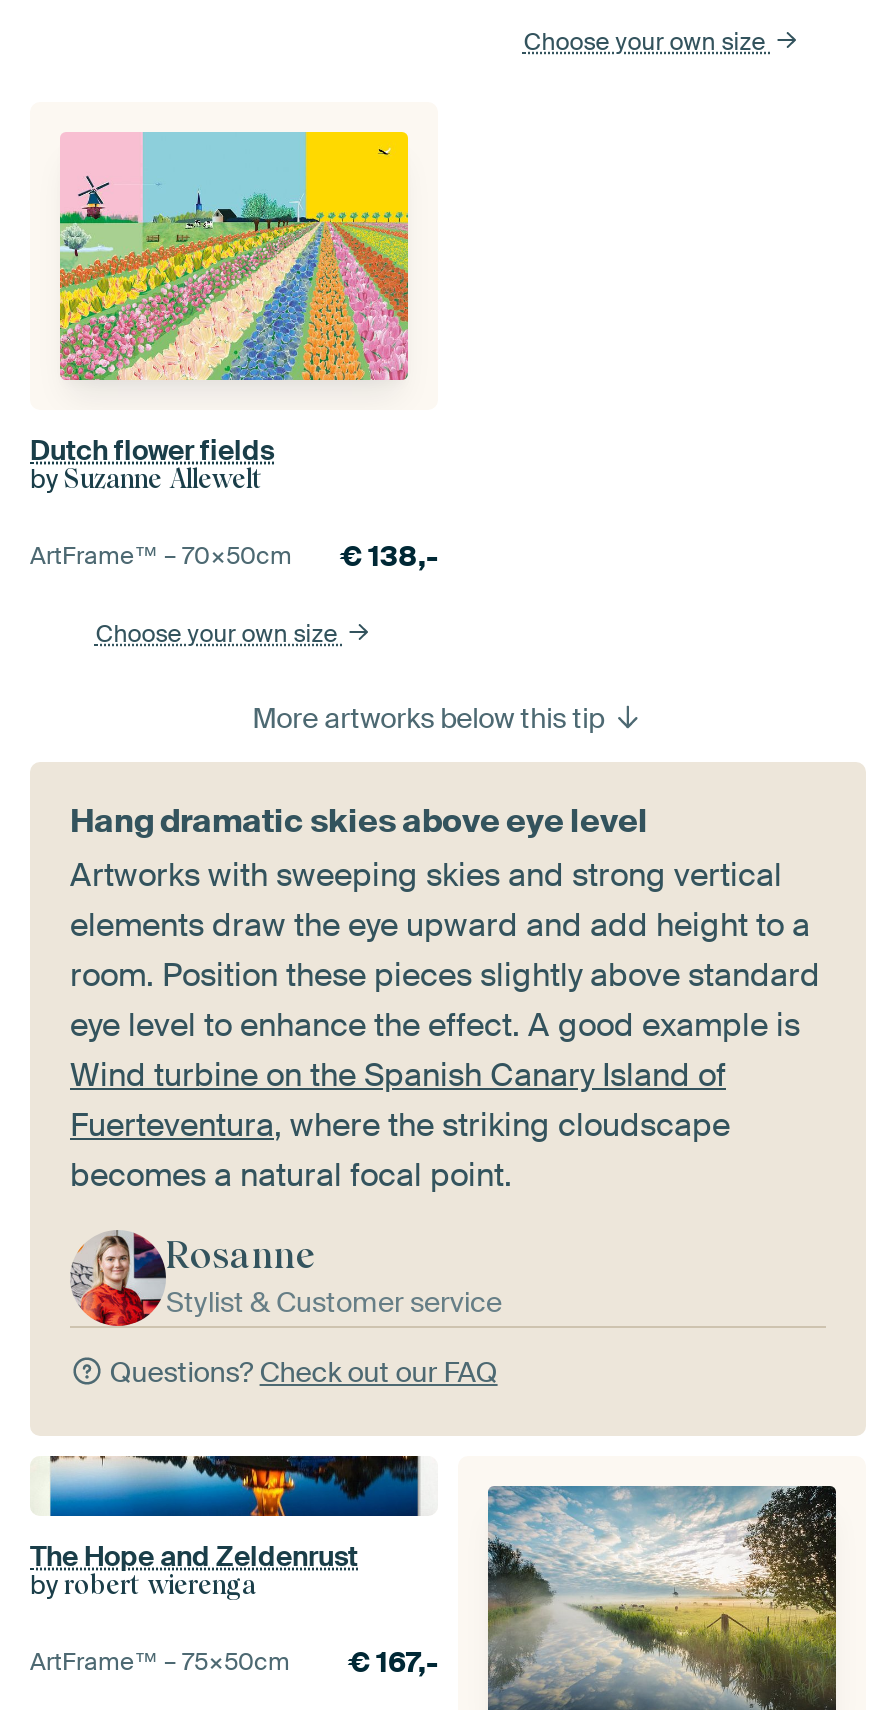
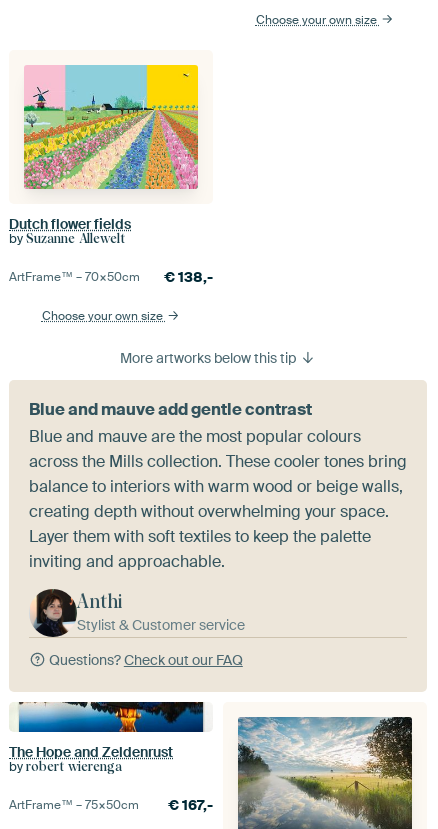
- Hang dramatic skies above eye level
- Artworks with sweeping skies and strong vertical
- elements draw the eye upward and add height to a
- room. Position these pieces slightly above standard
- eye level to enhance the effect. A good example is
- Wind turbine on the Spanish Canary Island of
- Fuerteventura, where the striking cloudscape
- becomes a natural focal point.
+ Blue and mauve add gentle contrast
+ Blue and mauve are the most popular colours
+ across the Mills collection. These cooler tones bring
+ balance to interiors with warm wood or beige walls,
+ creating depth without overwhelming your space.
+ Layer them with soft textiles to keep the palette
+ inviting and approachable.

- [image]
- Rosanne
+ [image]
+ Anthi
